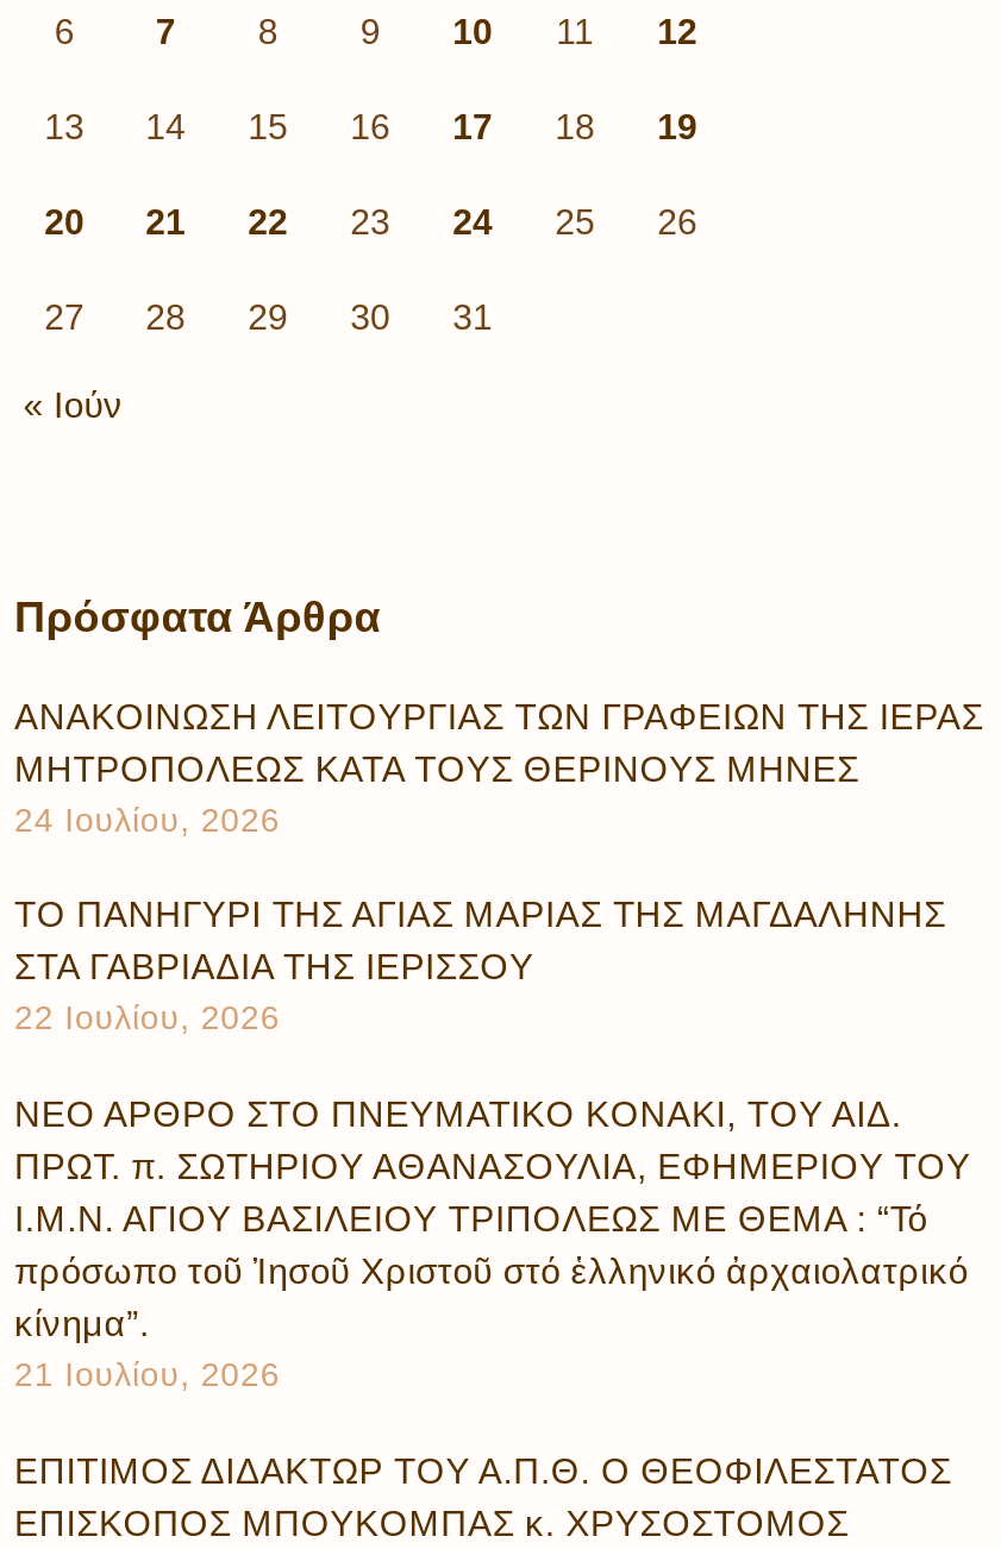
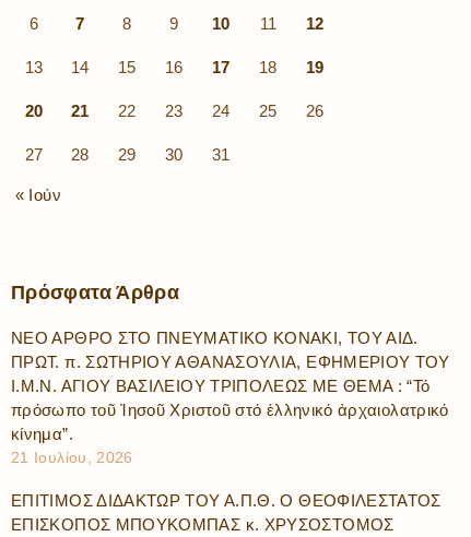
- ΑΝΑΚΟΙΝΩΣΗ ΛΕΙΤΟΥΡΓΙΑΣ ΤΩΝ ΓΡΑΦΕΙΩΝ ΤΗΣ ΙΕΡΑΣ
- ΜΗΤΡΟΠΟΛΕΩΣ ΚΑΤΑ ΤΟΥΣ ΘΕΡΙΝΟΥΣ ΜΗΝΕΣ
- 24 Ιουλίου, 2026
- ΤΟ ΠΑΝΗΓΥΡΙ ΤΗΣ ΑΓΙΑΣ ΜΑΡΙΑΣ ΤΗΣ ΜΑΓΔΑΛΗΝΗΣ
- ΣΤΑ ΓΑΒΡΙΑΔΙΑ ΤΗΣ ΙΕΡΙΣΣΟΥ
- 22 Ιουλίου, 2026
